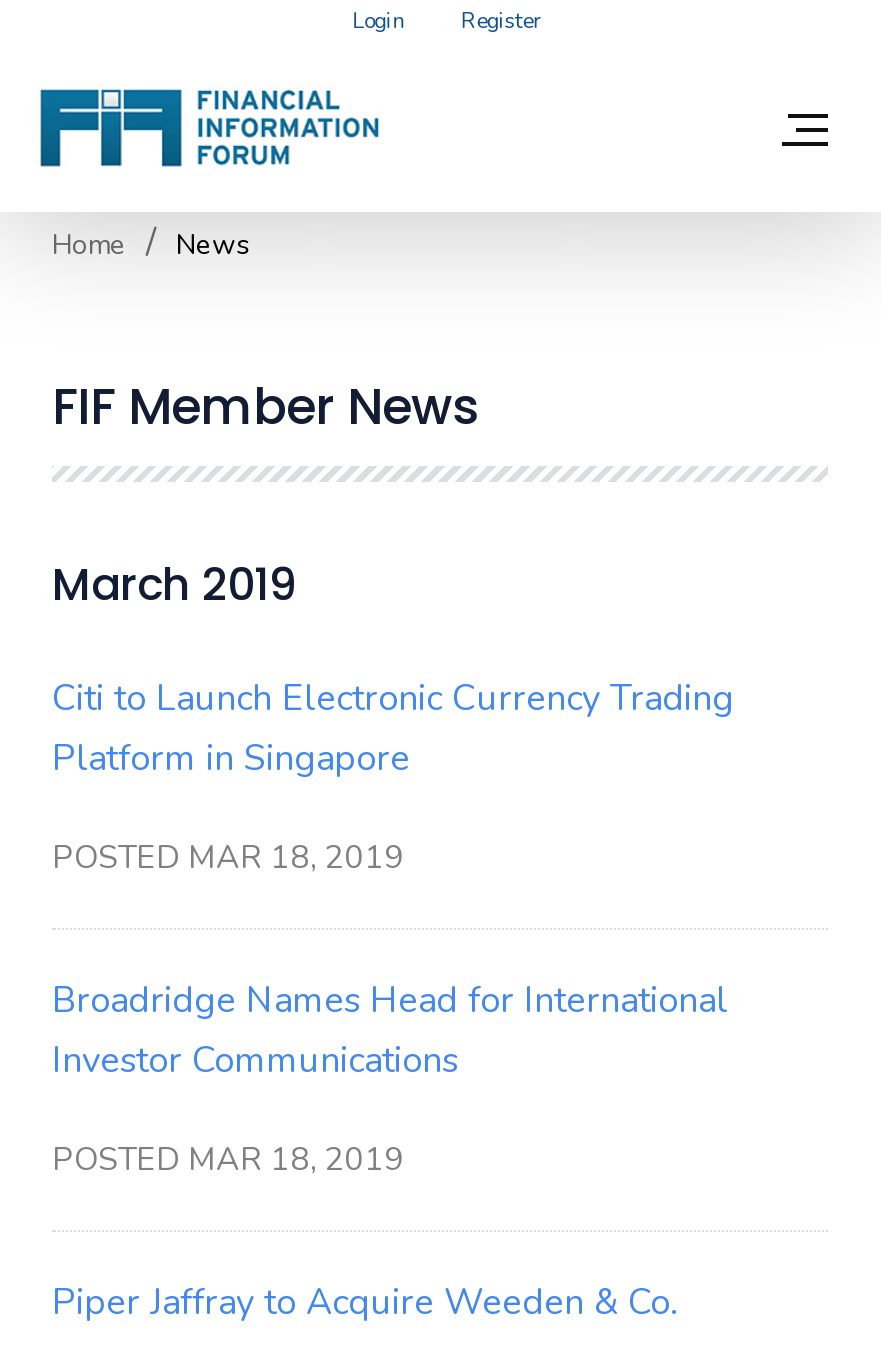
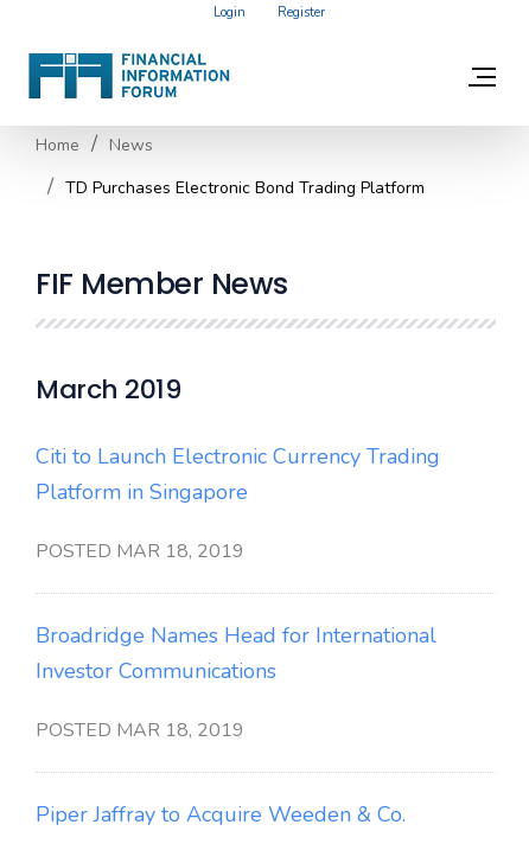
+ TD Purchases Electronic Bond Trading Platform
